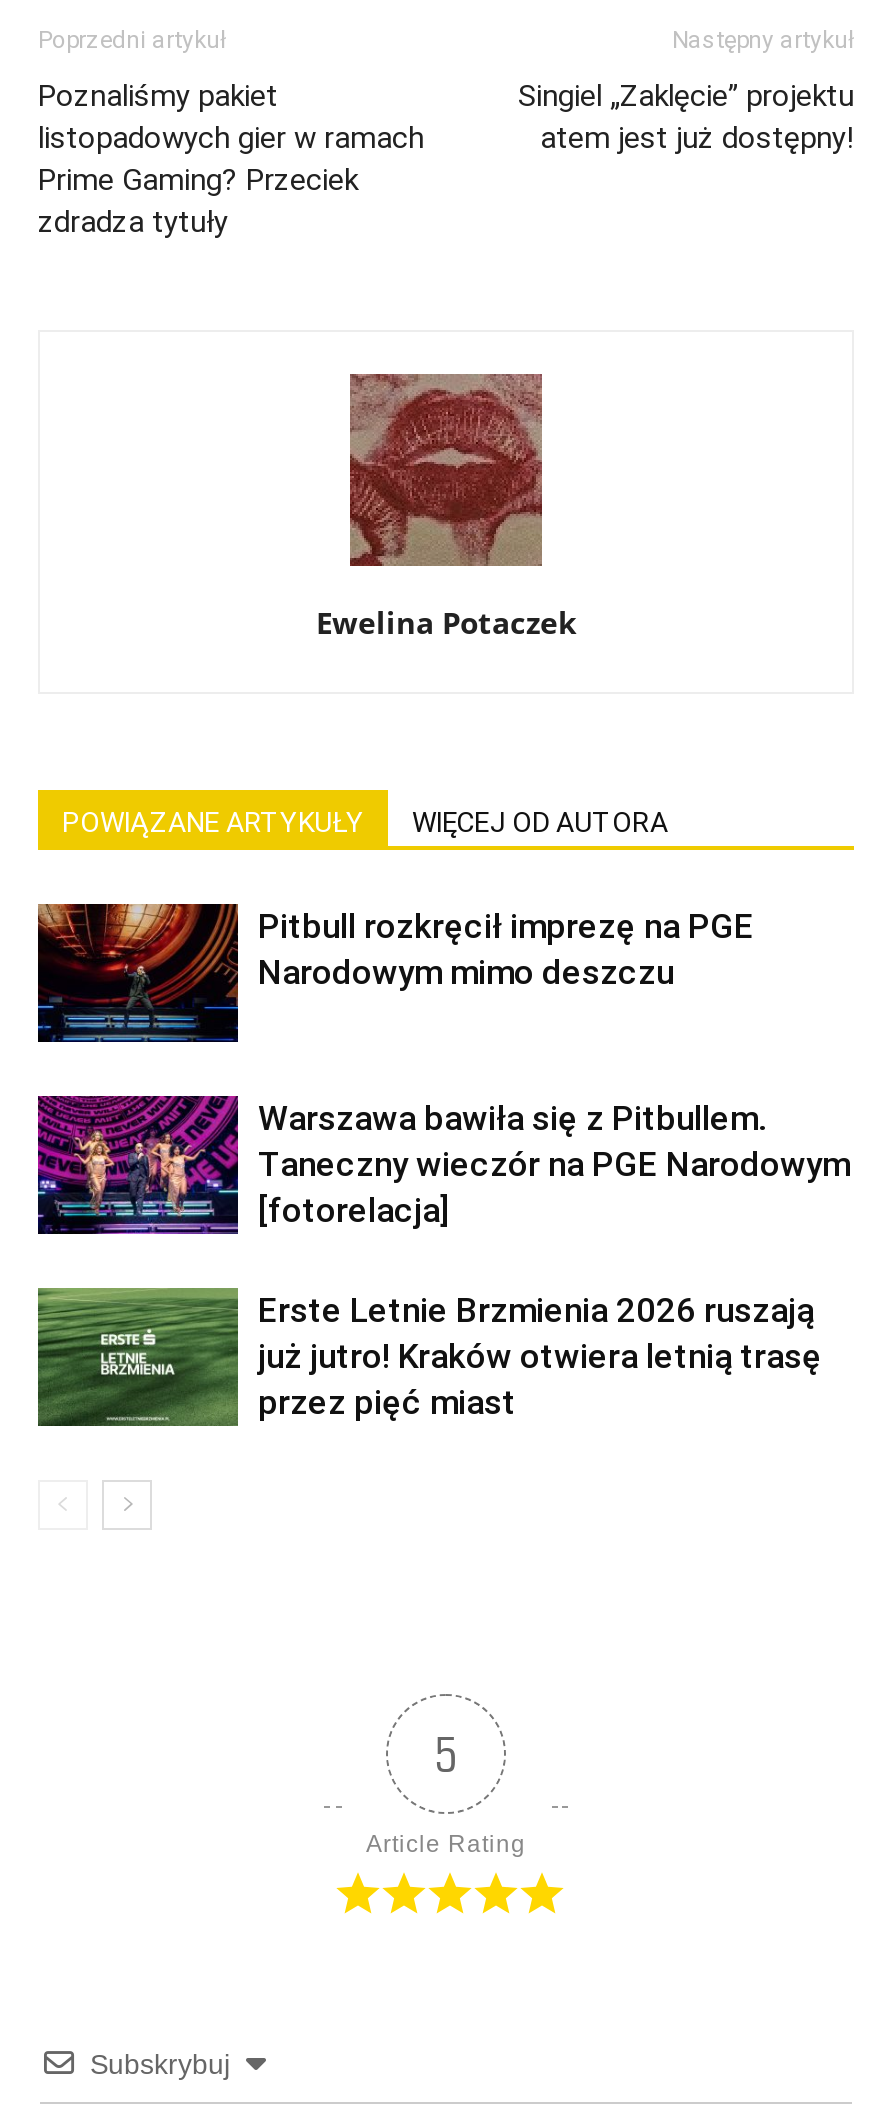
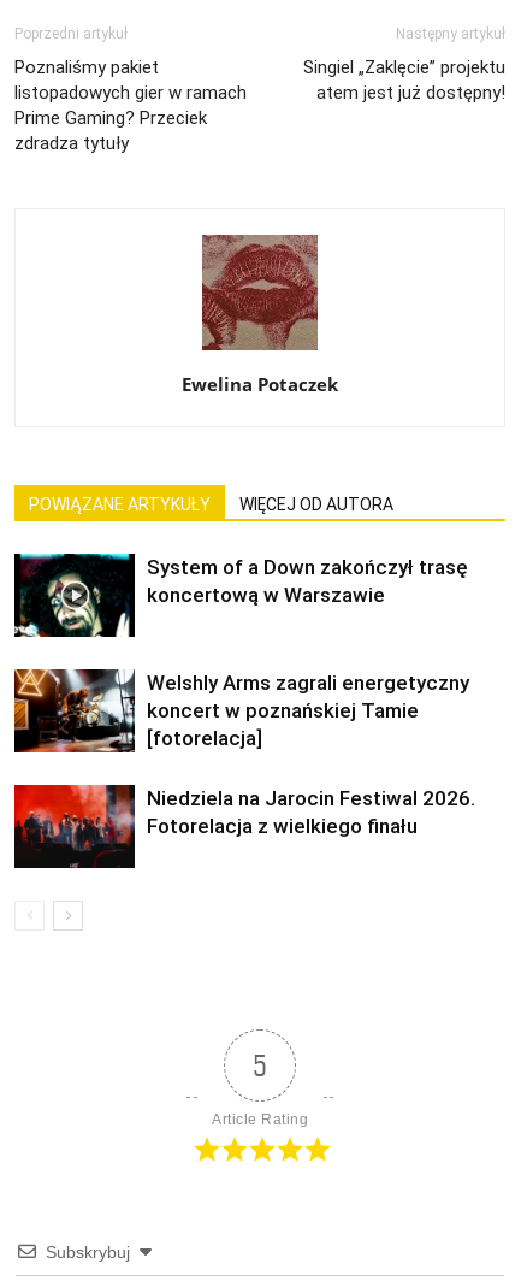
- [image]
- Pitbull rozkręcił imprezę na PGE
- Narodowym mimo deszczu
+ [image]
+ System of a Down zakończył trasę
+ koncertową w Warszawie

- [image]
- Warszawa bawiła się z Pitbullem.
- Taneczny wieczór na PGE Narodowym
+ [image]
+ Welshly Arms zagrali energetyczny
+ koncert w poznańskiej Tamie

- [image]
- Erste Letnie Brzmienia 2026 ruszają
- już jutro! Kraków otwiera letnią trasę
- przez pięć miast
+ [image]
+ Niedziela na Jarocin Festiwal 2026.
+ Fotorelacja z wielkiego finału
